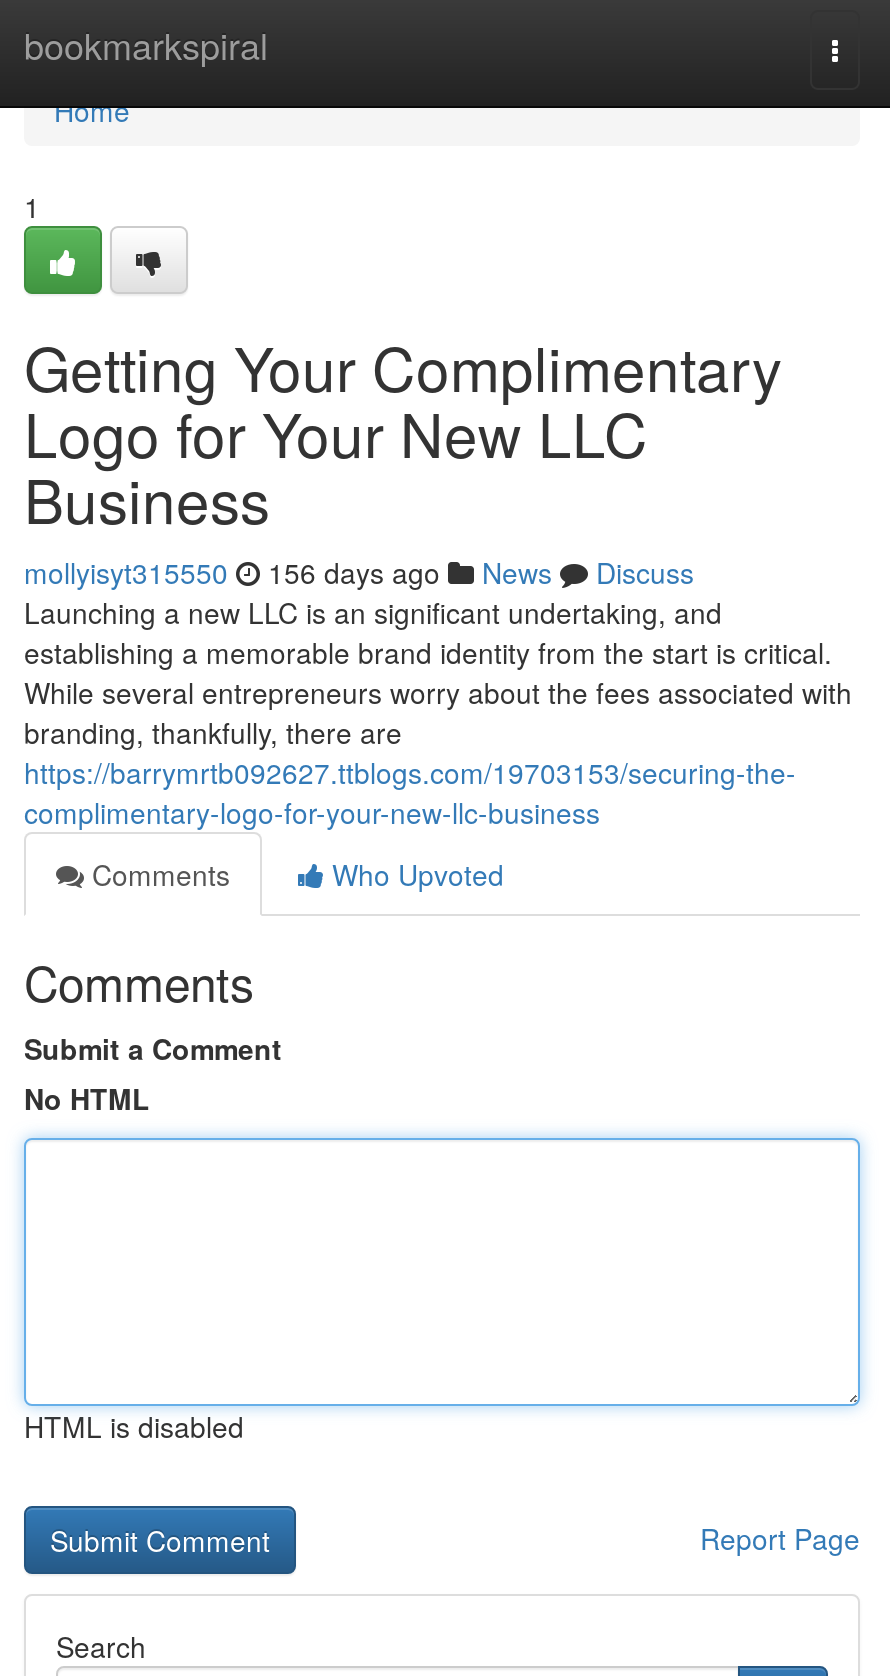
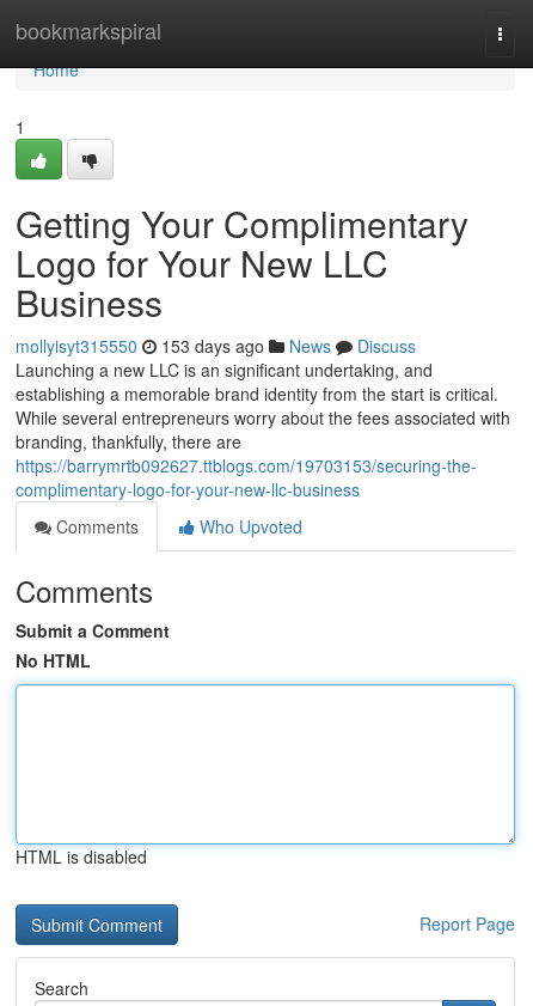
- mollyisyt315550 156 days ago News Discuss
+ mollyisyt315550 153 days ago News Discuss
